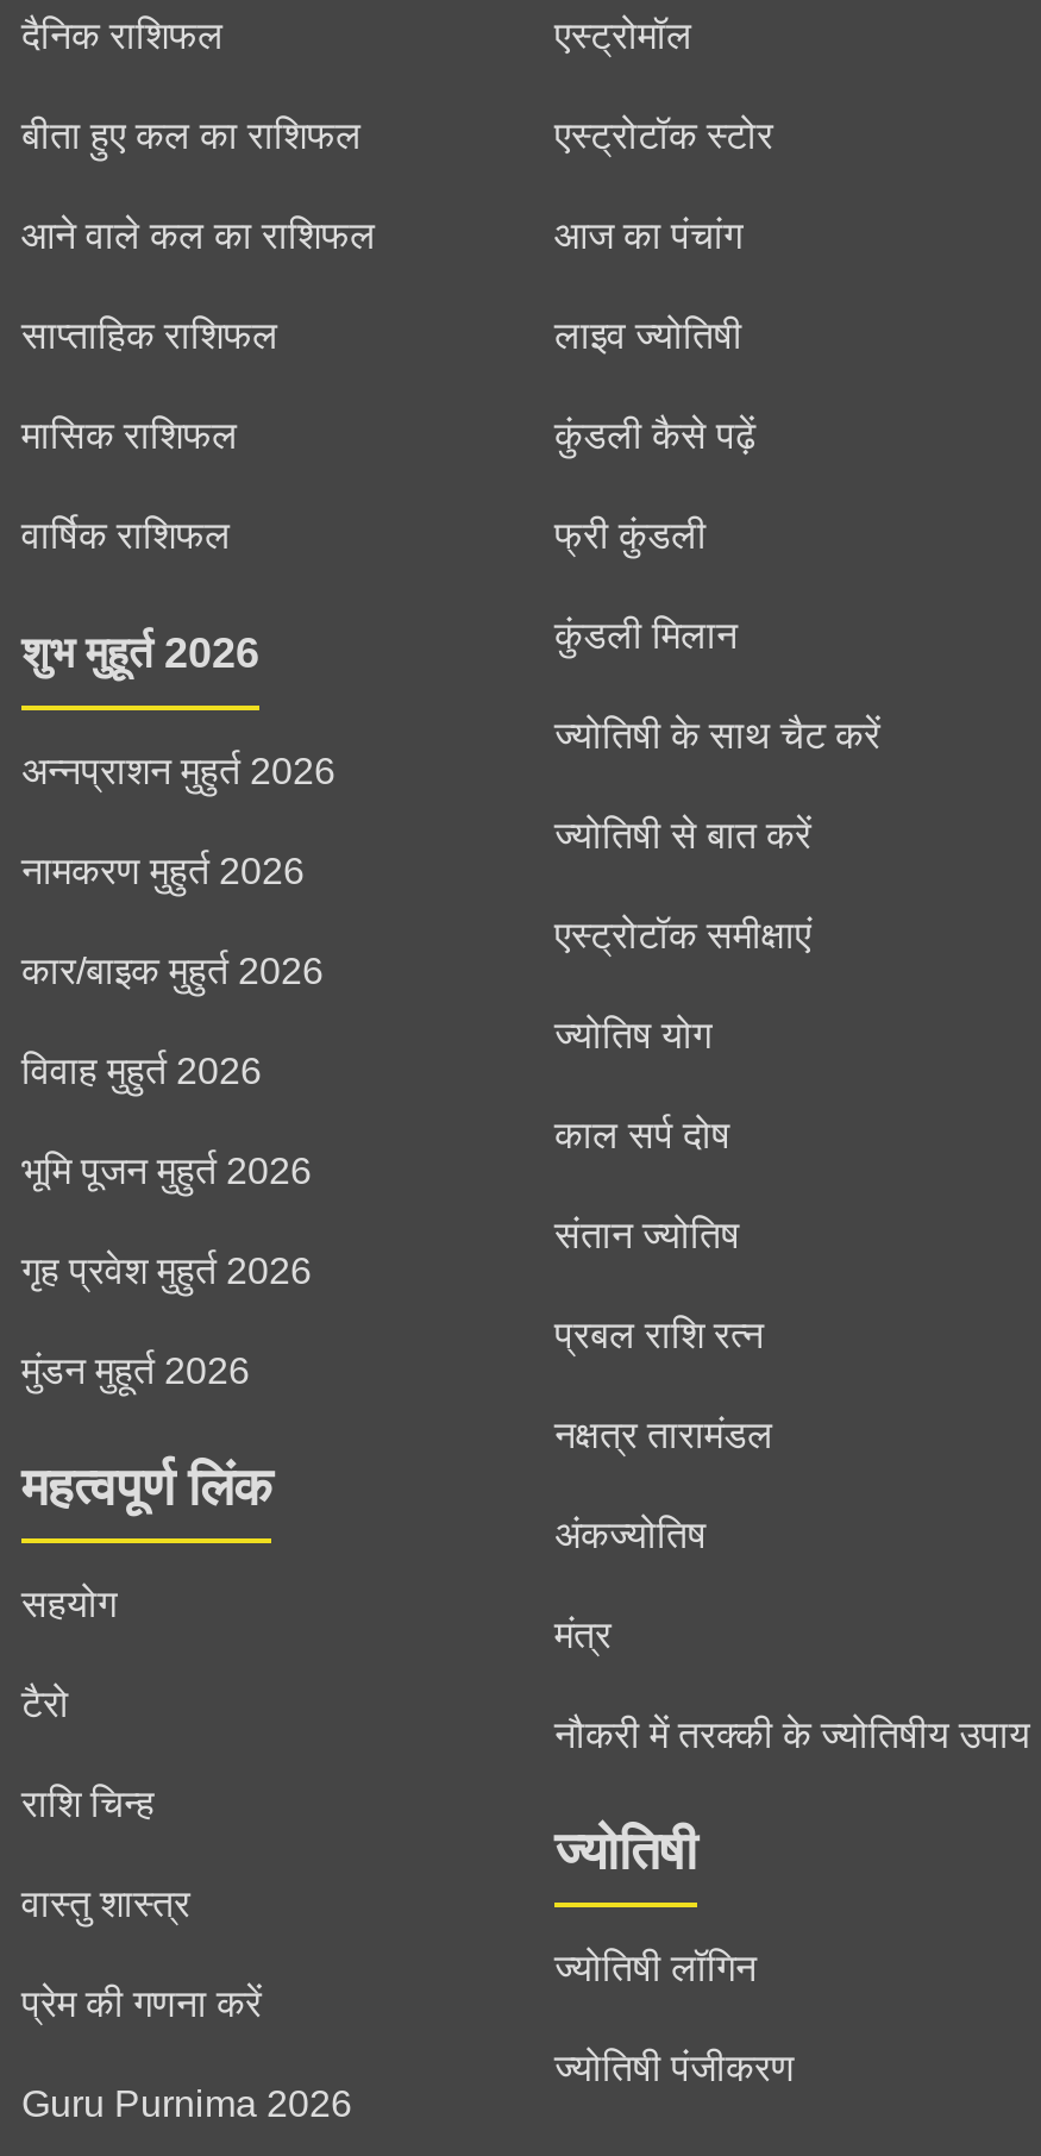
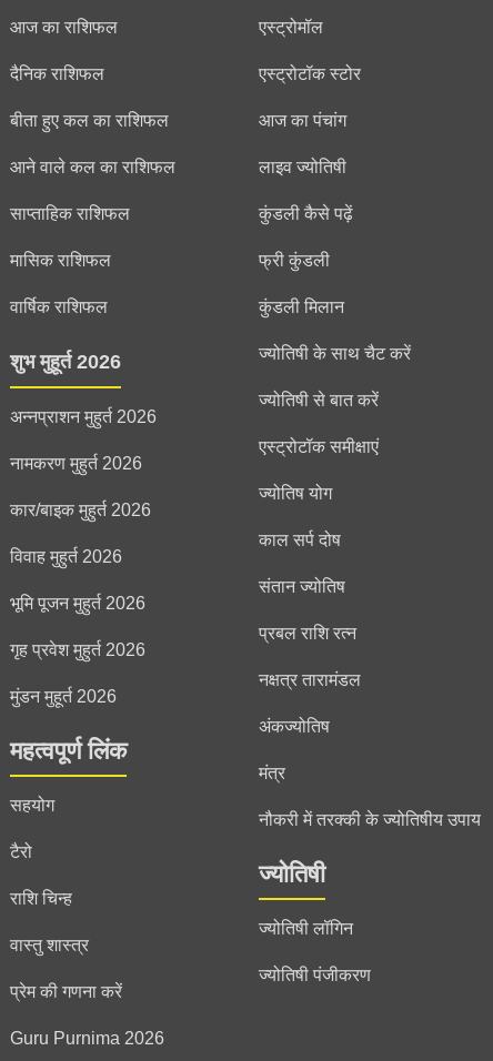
+ आज का राशिफल
